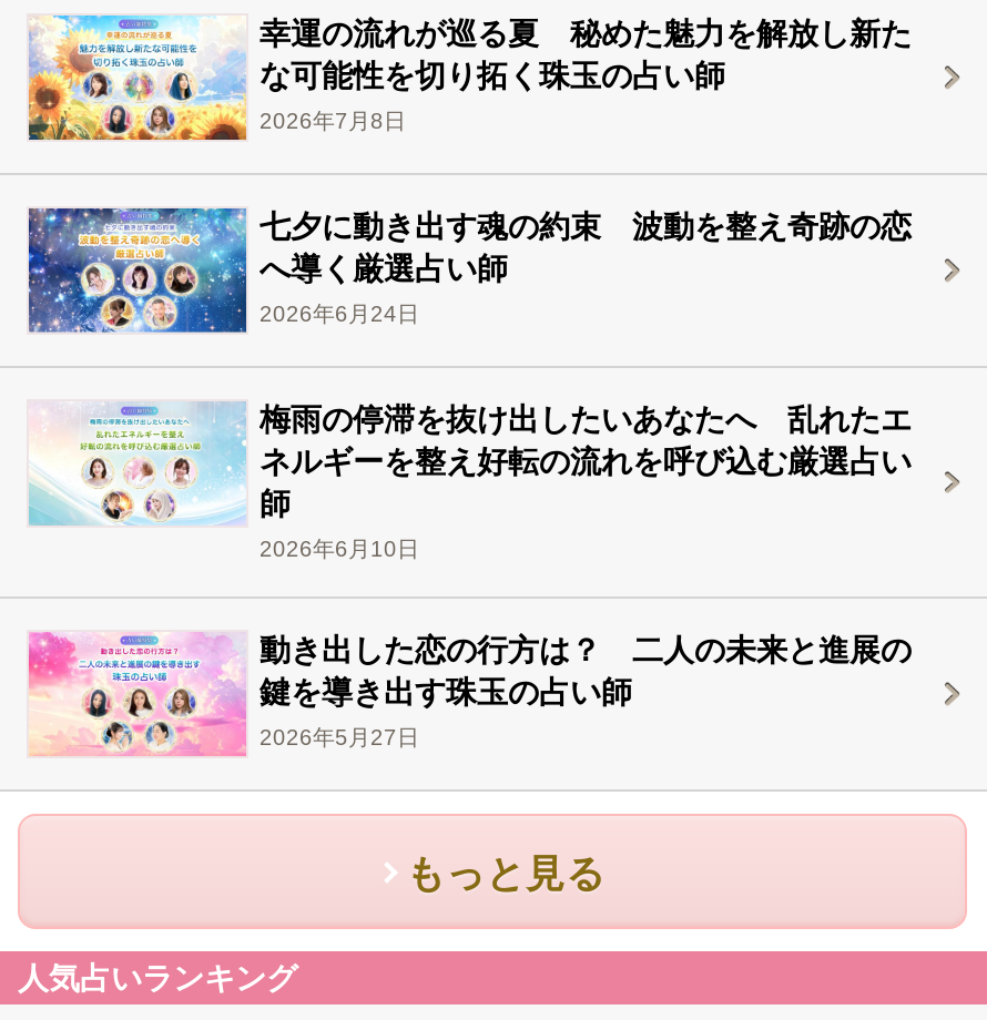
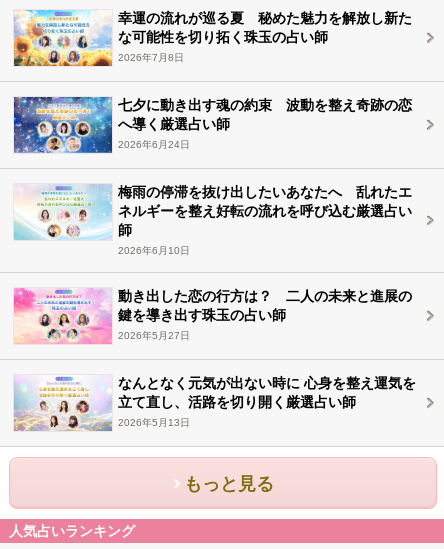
+ [image]
+ なんとなく元気が出ない時に 心身を整え運気を
+ 立て直し、活路を切り開く厳選占い師
+ 2026年5月13日
